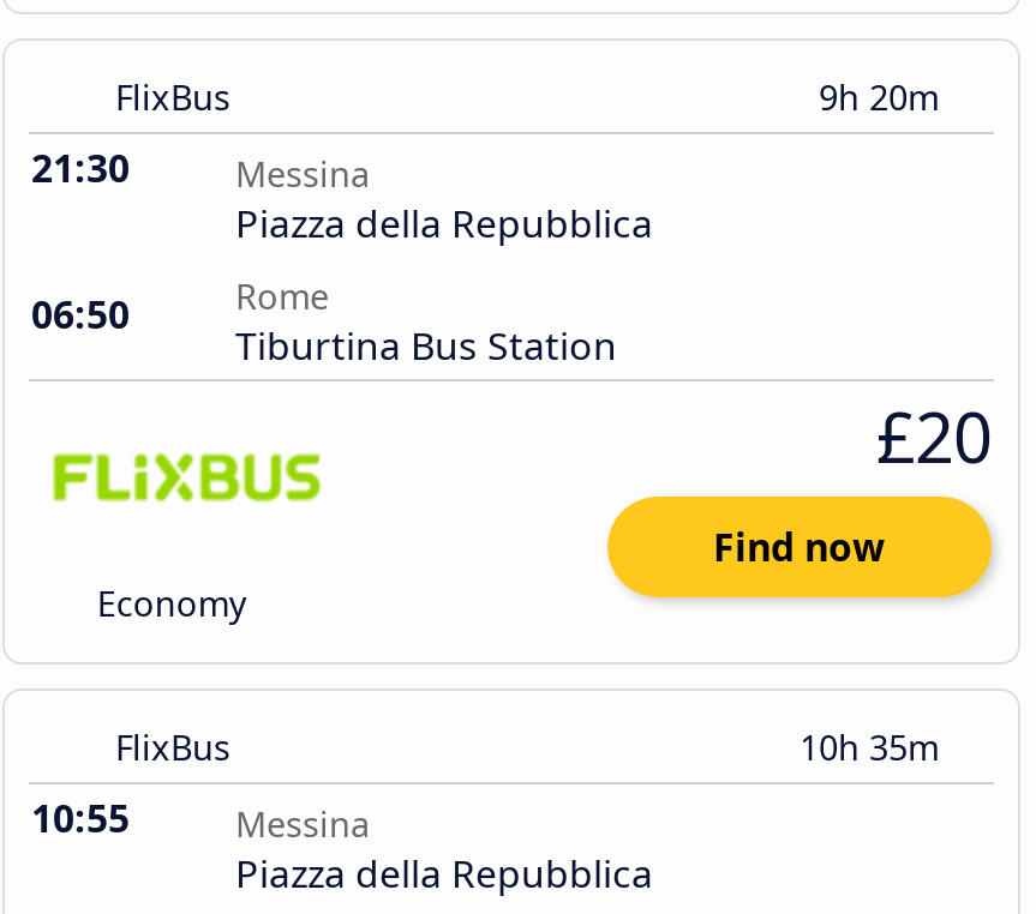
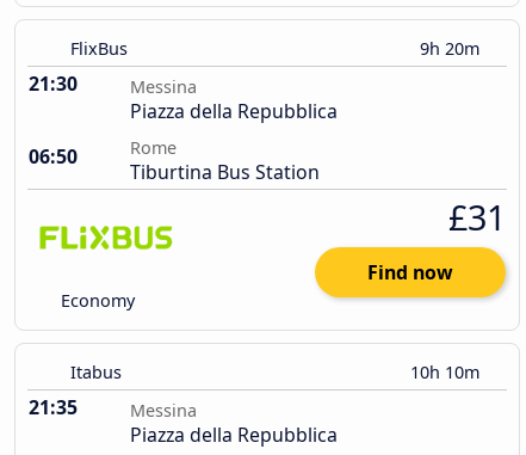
- £20
+ £31

- FlixBus
- 10h 35m
- 10:55
+ Itabus
+ 10h 10m
+ 21:35
